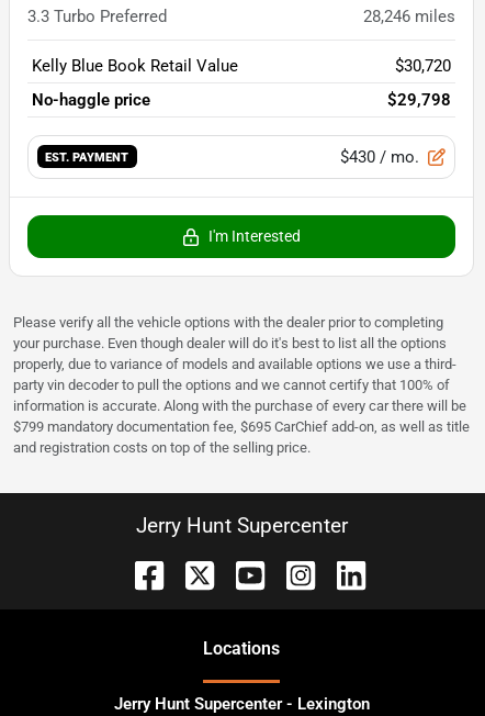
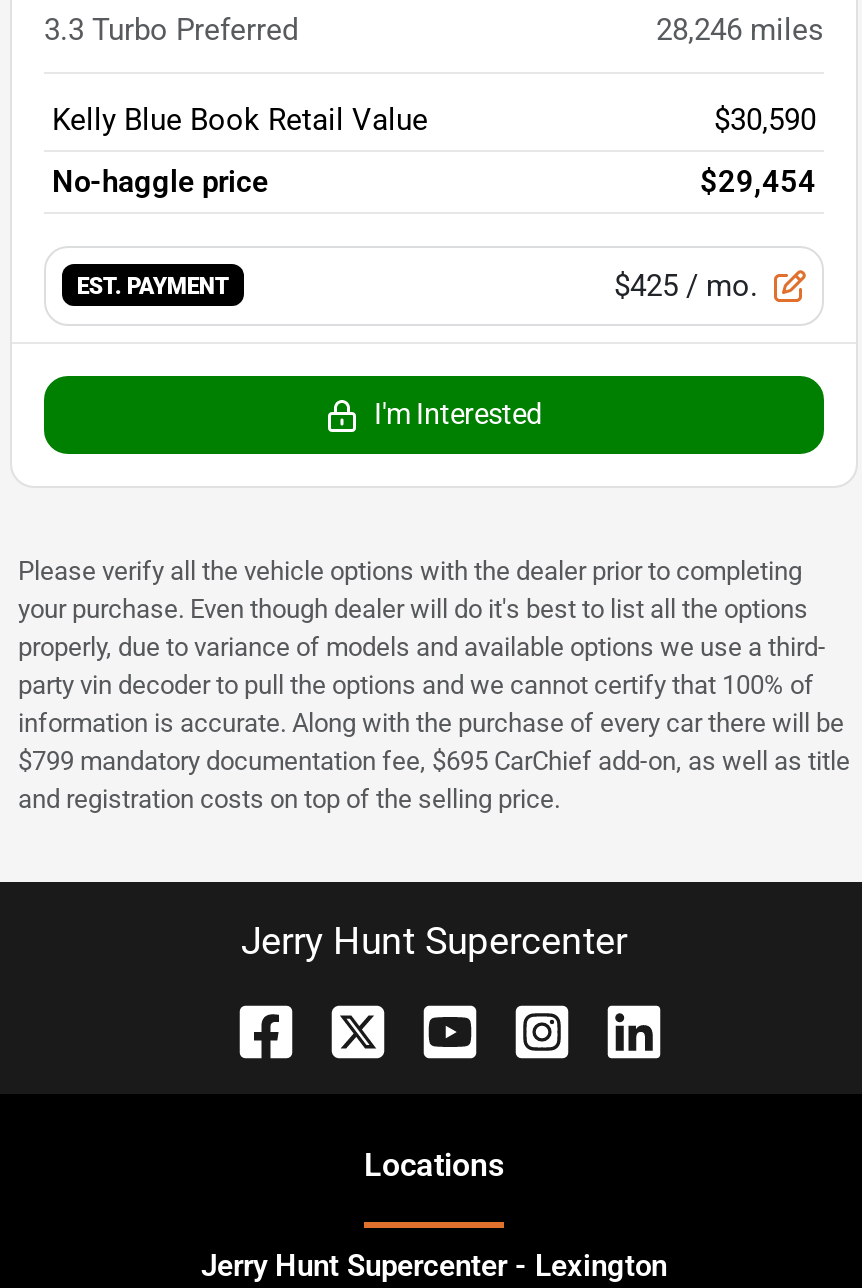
- $30,720
+ $30,590

- $29,798
+ $29,454

- $430 / mo.
+ $425 / mo.
